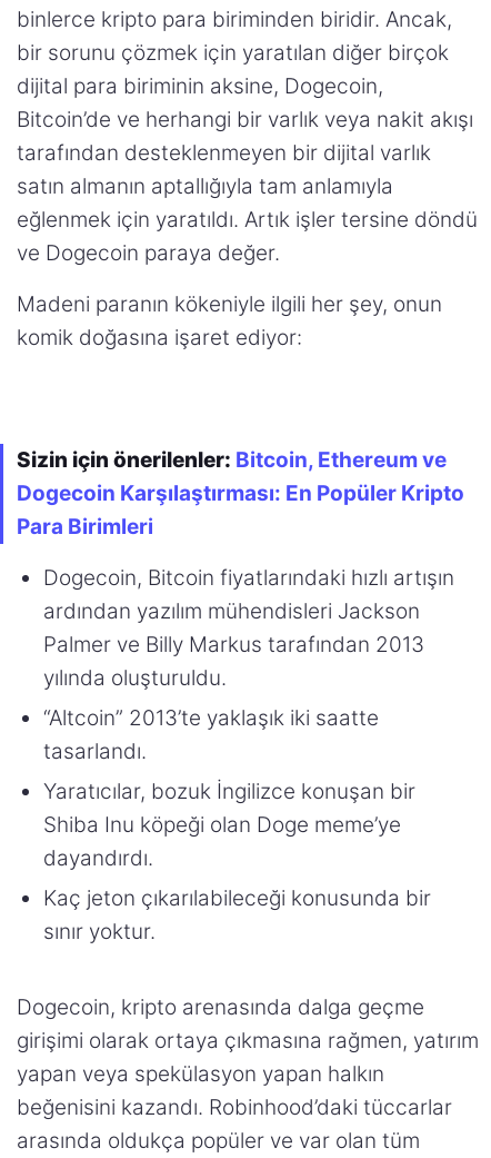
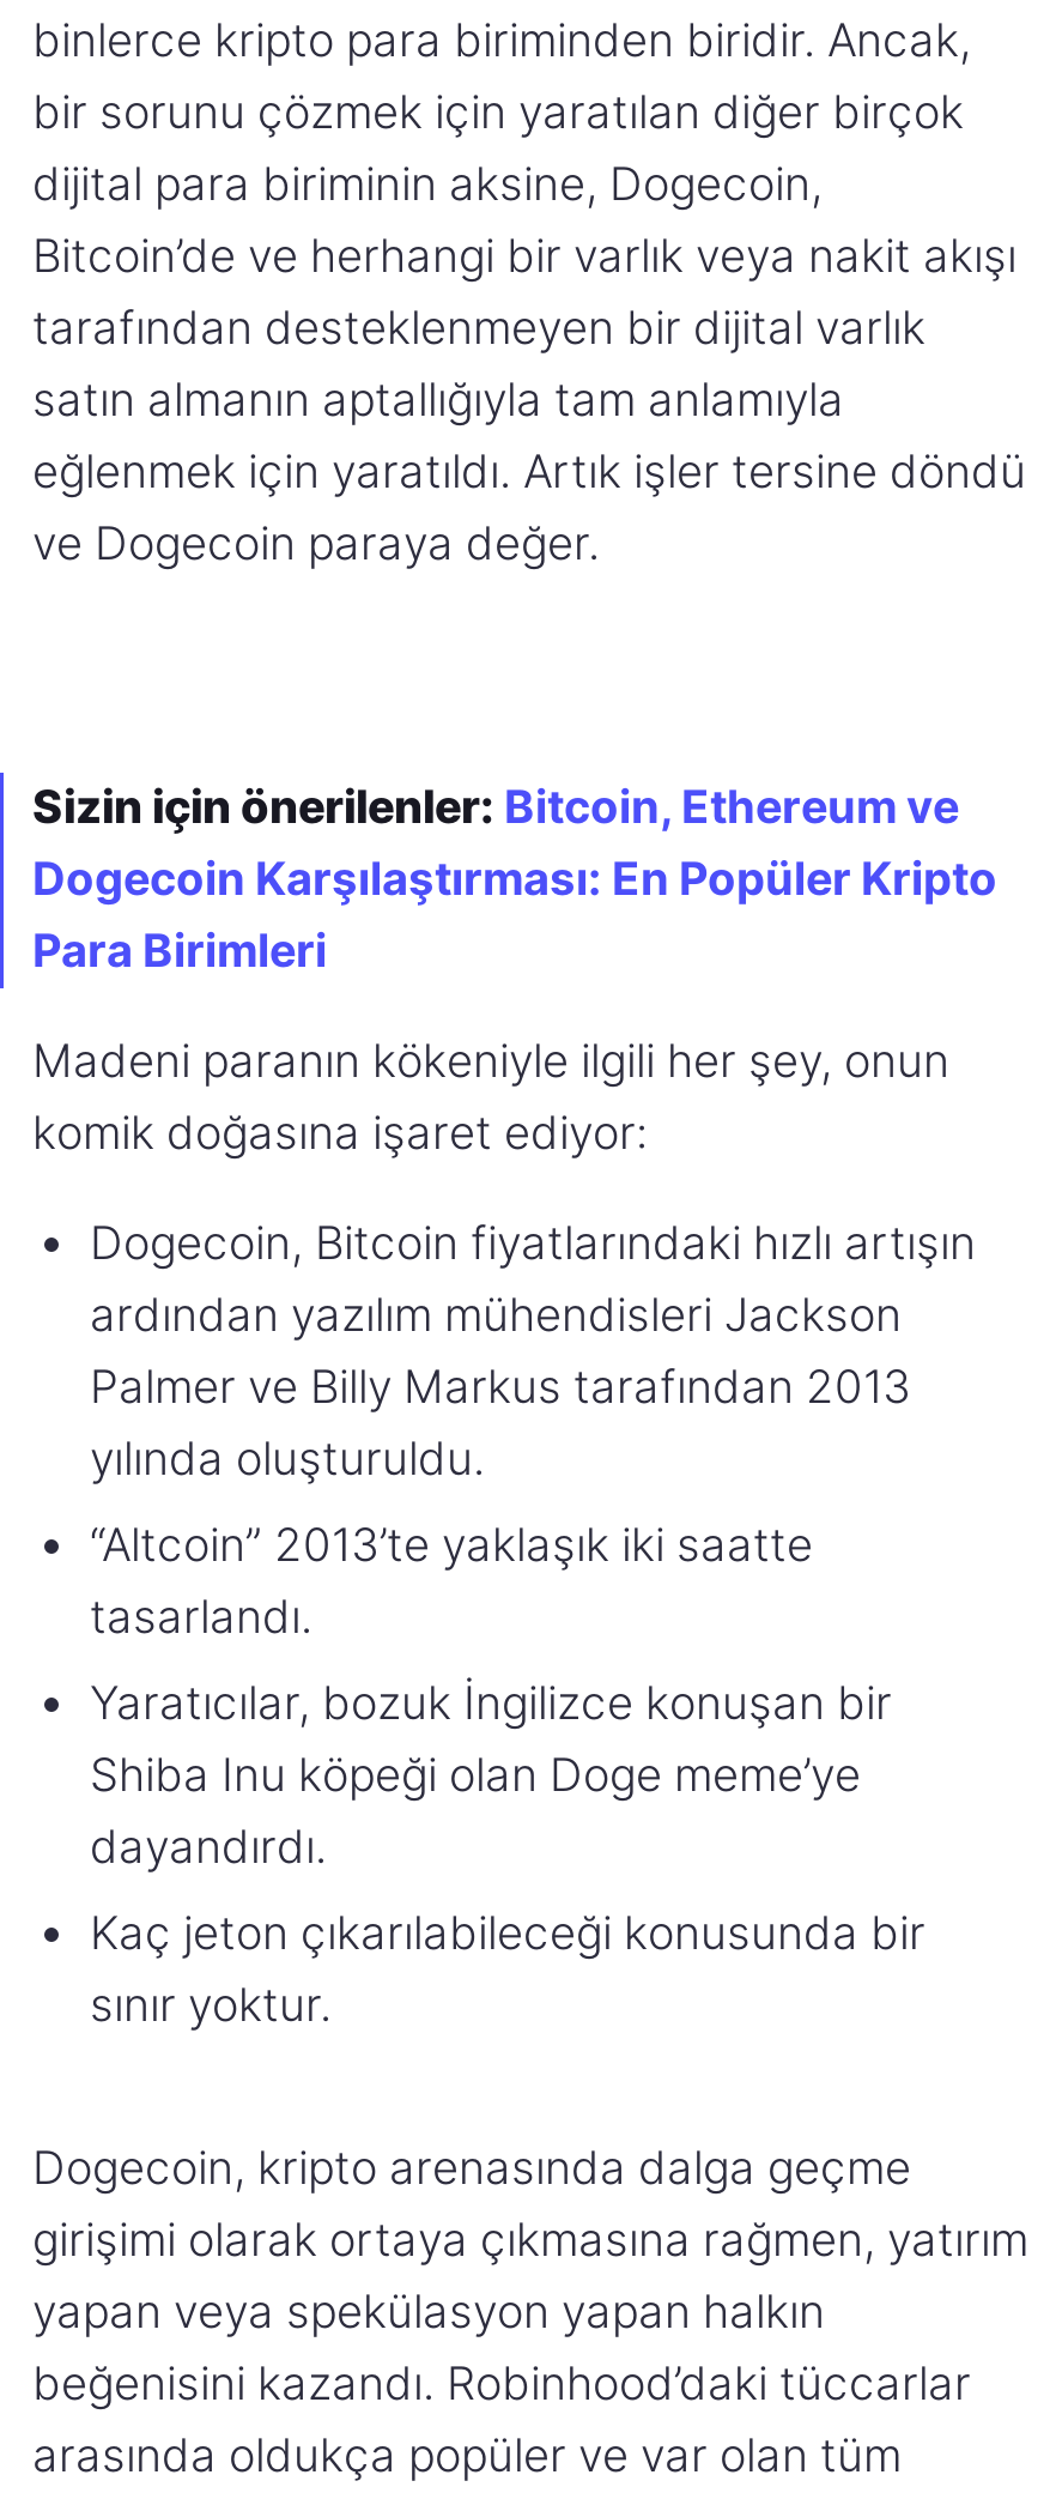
moved down: Madeni paranın kökeniyle ilgili her şey, onun | komik doğasına işaret ediyor:

moved up: Sizin için önerilenler: Bitcoin, Ethereum ve | Dogecoin Karşılaştırması: En Popüler Kripto | Para Birimleri
